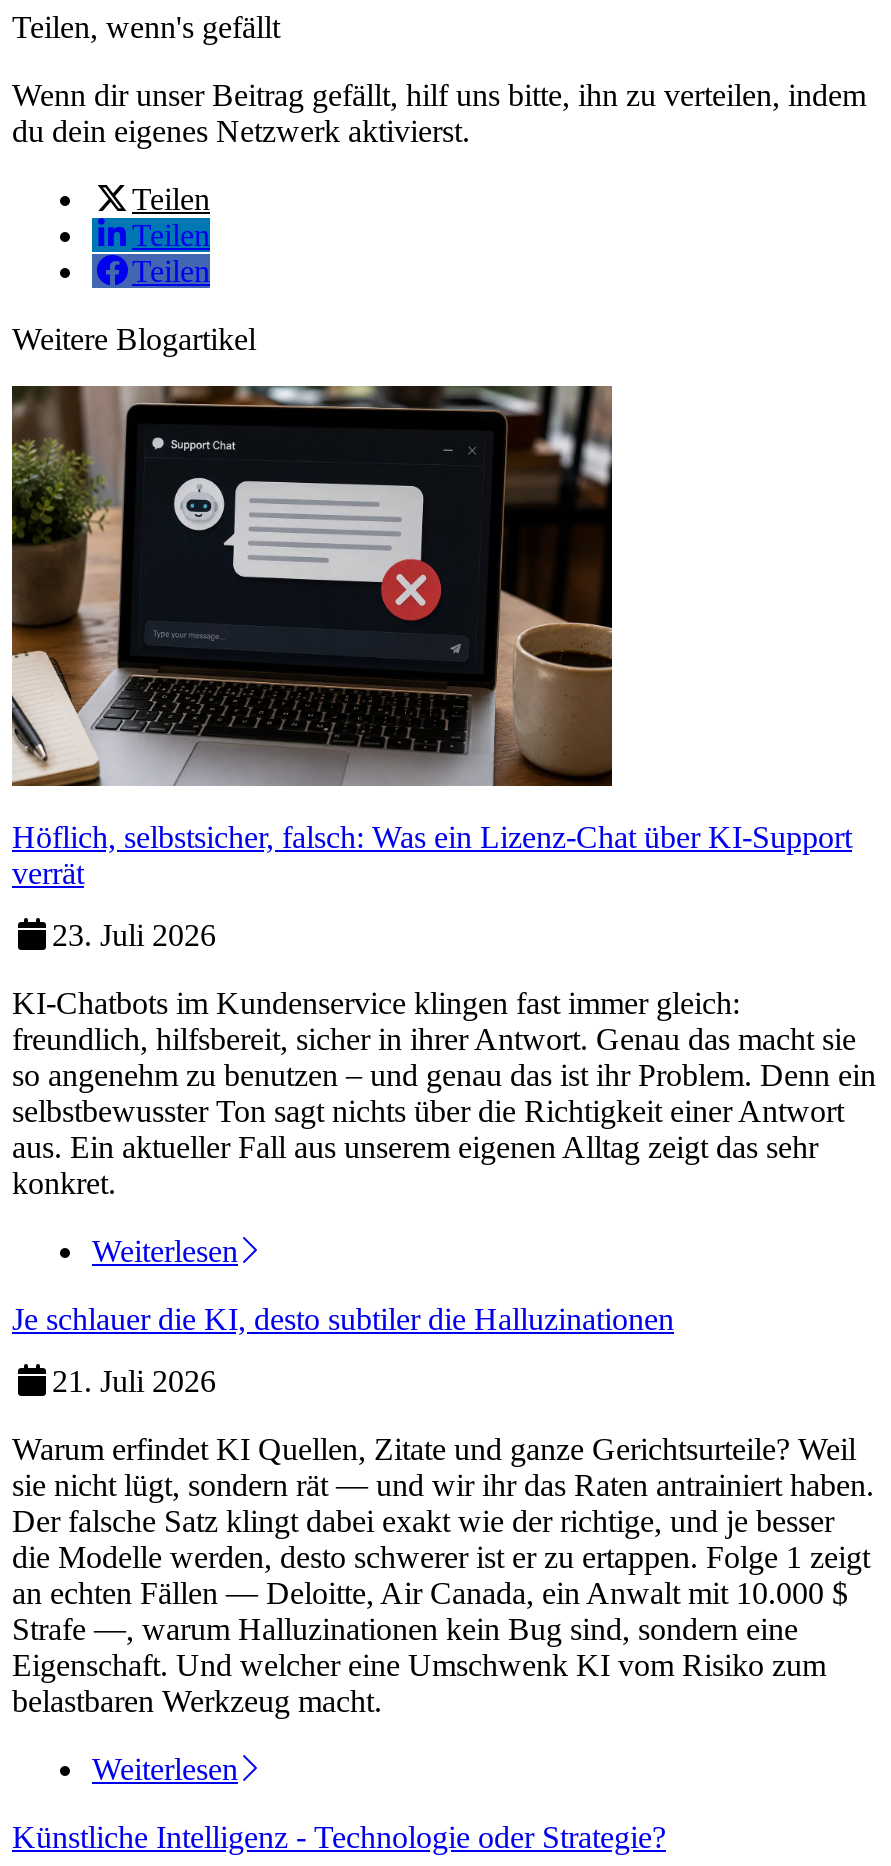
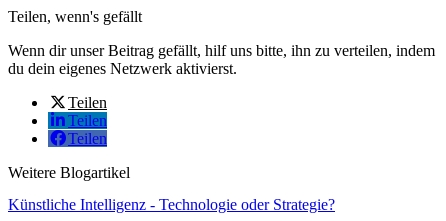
- [image]
- Höflich, selbstsicher, falsch: Was ein Lizenz-Chat über KI-Support
- verrät
- 23. Juli 2026
- KI-Chatbots im Kundenservice klingen fast immer gleich:
- freundlich, hilfsbereit, sicher in ihrer Antwort. Genau das macht sie
- so angenehm zu benutzen – und genau das ist ihr Problem. Denn ein
- selbstbewusster Ton sagt nichts über die Richtigkeit einer Antwort
- aus. Ein aktueller Fall aus unserem eigenen Alltag zeigt das sehr
- konkret.
- Weiterlesen
- Je schlauer die KI, desto subtiler die Halluzinationen
- 21. Juli 2026
- Warum erfindet KI Quellen, Zitate und ganze Gerichtsurteile? Weil
- sie nicht lügt, sondern rät — und wir ihr das Raten antrainiert haben.
- Der falsche Satz klingt dabei exakt wie der richtige, und je besser
- die Modelle werden, desto schwerer ist er zu ertappen. Folge 1 zeigt
- an echten Fällen — Deloitte, Air Canada, ein Anwalt mit 10.000 $
- Strafe —, warum Halluzinationen kein Bug sind, sondern eine
- Eigenschaft. Und welcher eine Umschwenk KI vom Risiko zum
- belastbaren Werkzeug macht.
- Weiterlesen
